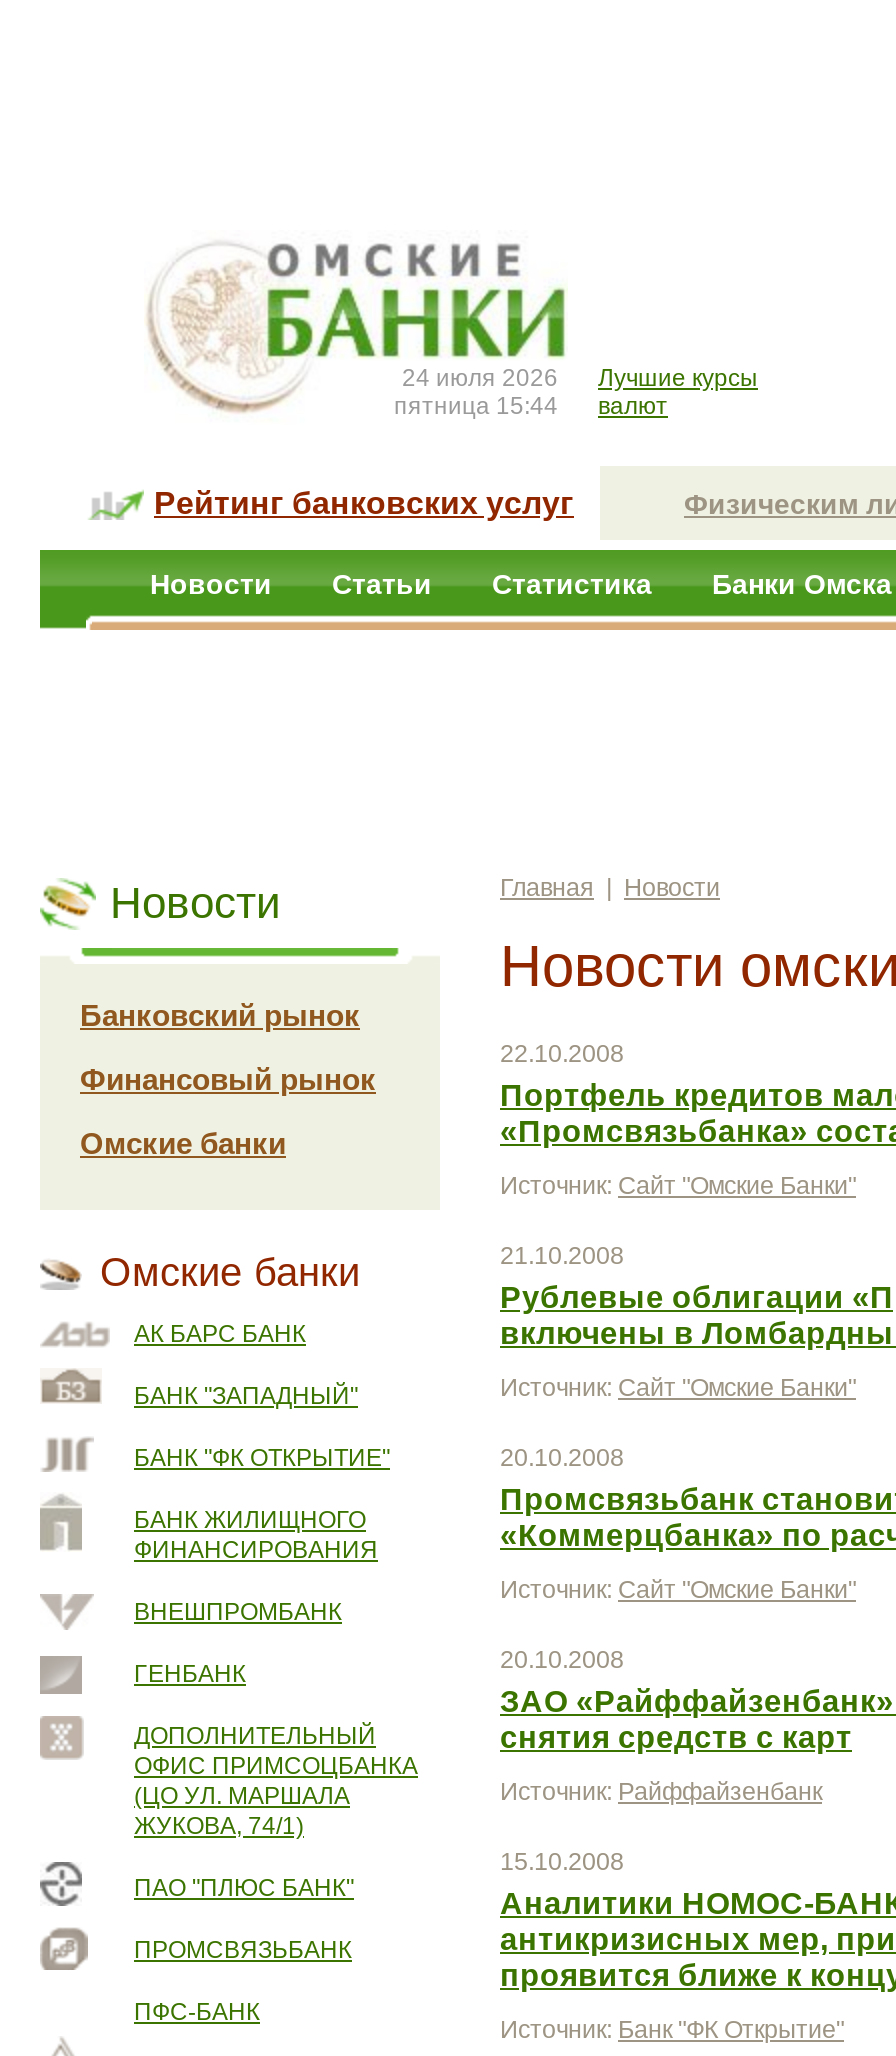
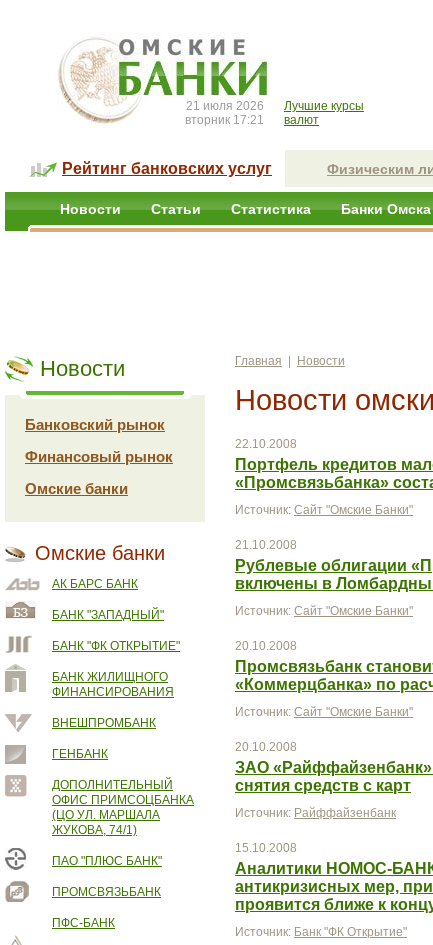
- 24 июля 2026
- пятница 15:44
+ 21 июля 2026
+ вторник 17:21
